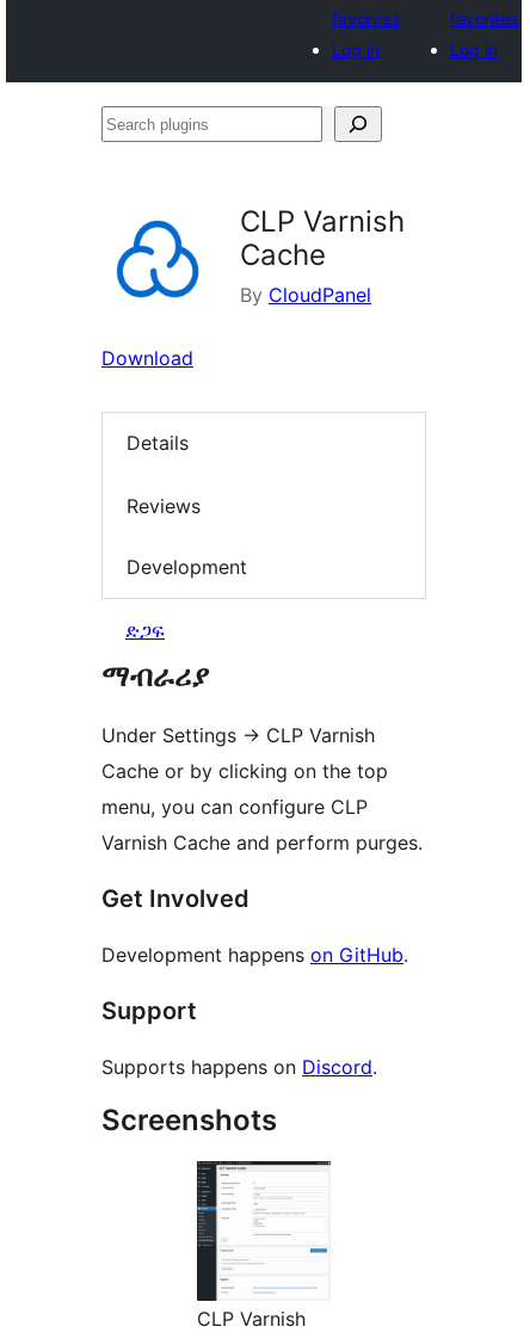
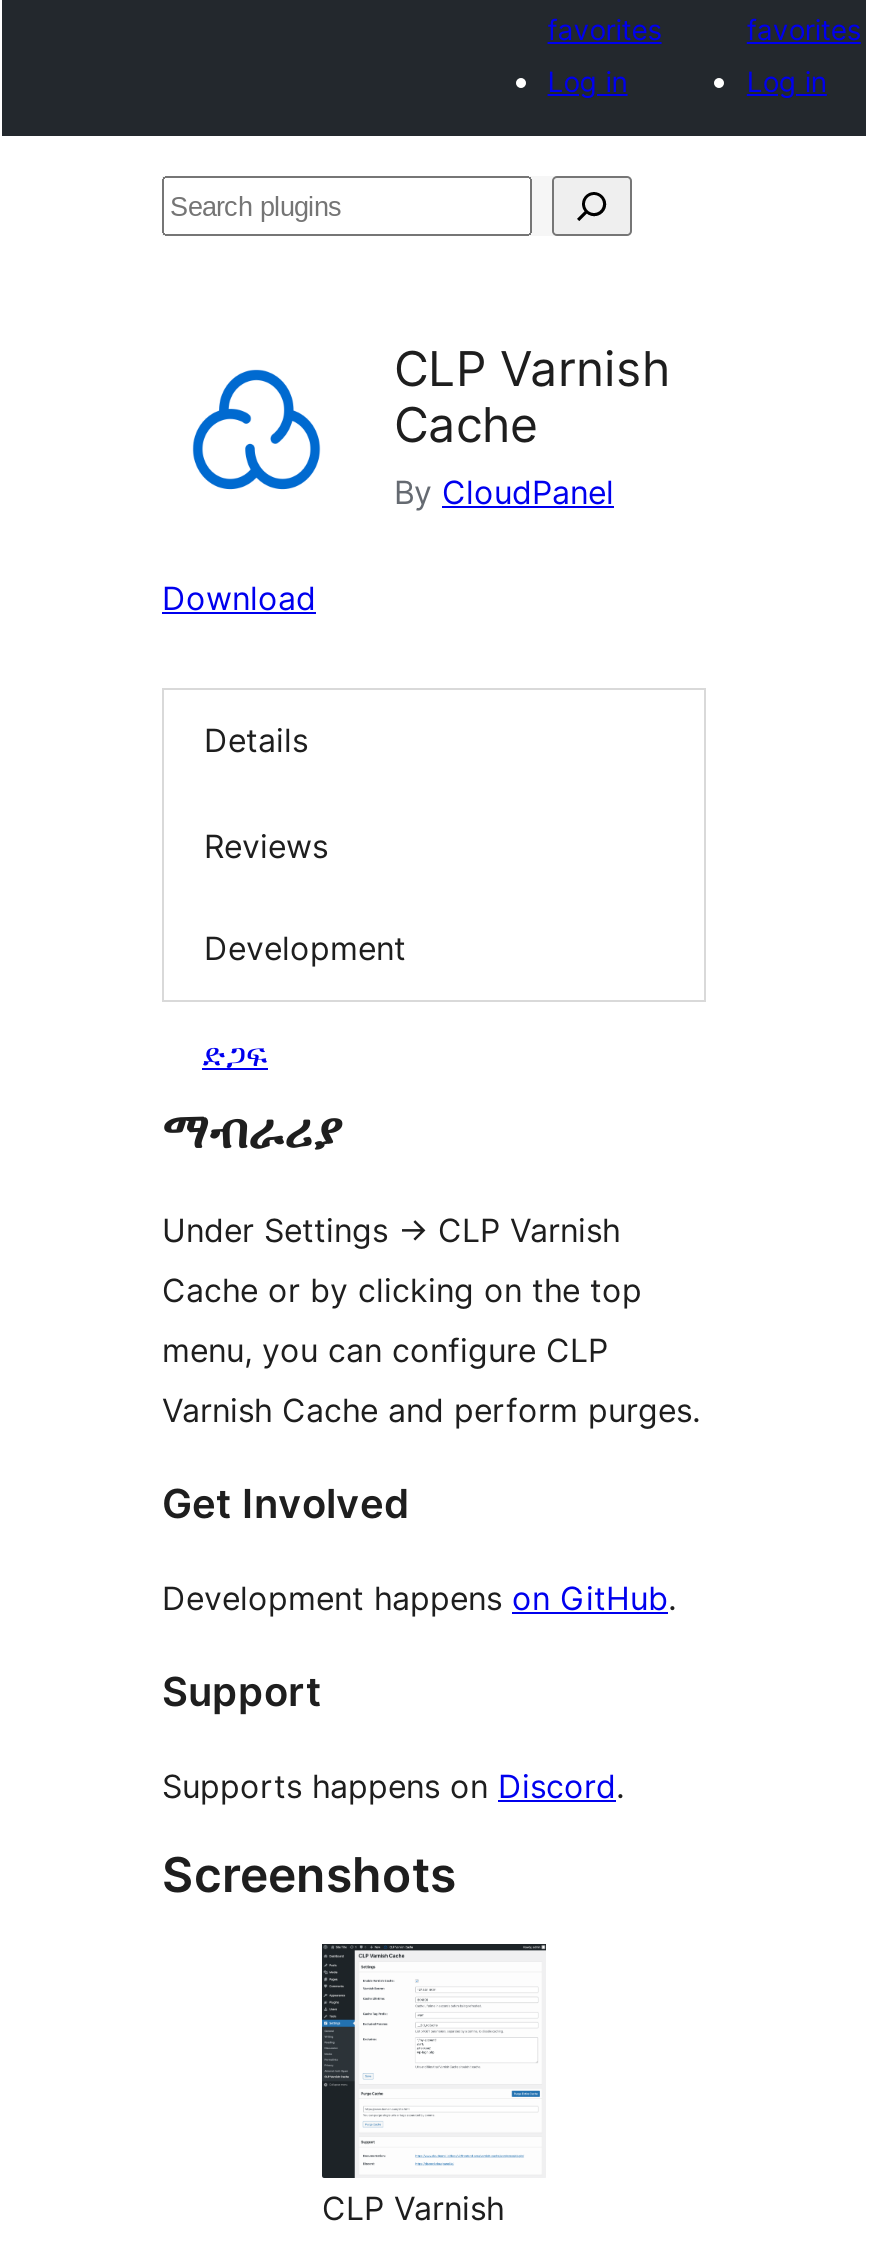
- [image]
+ [image]
